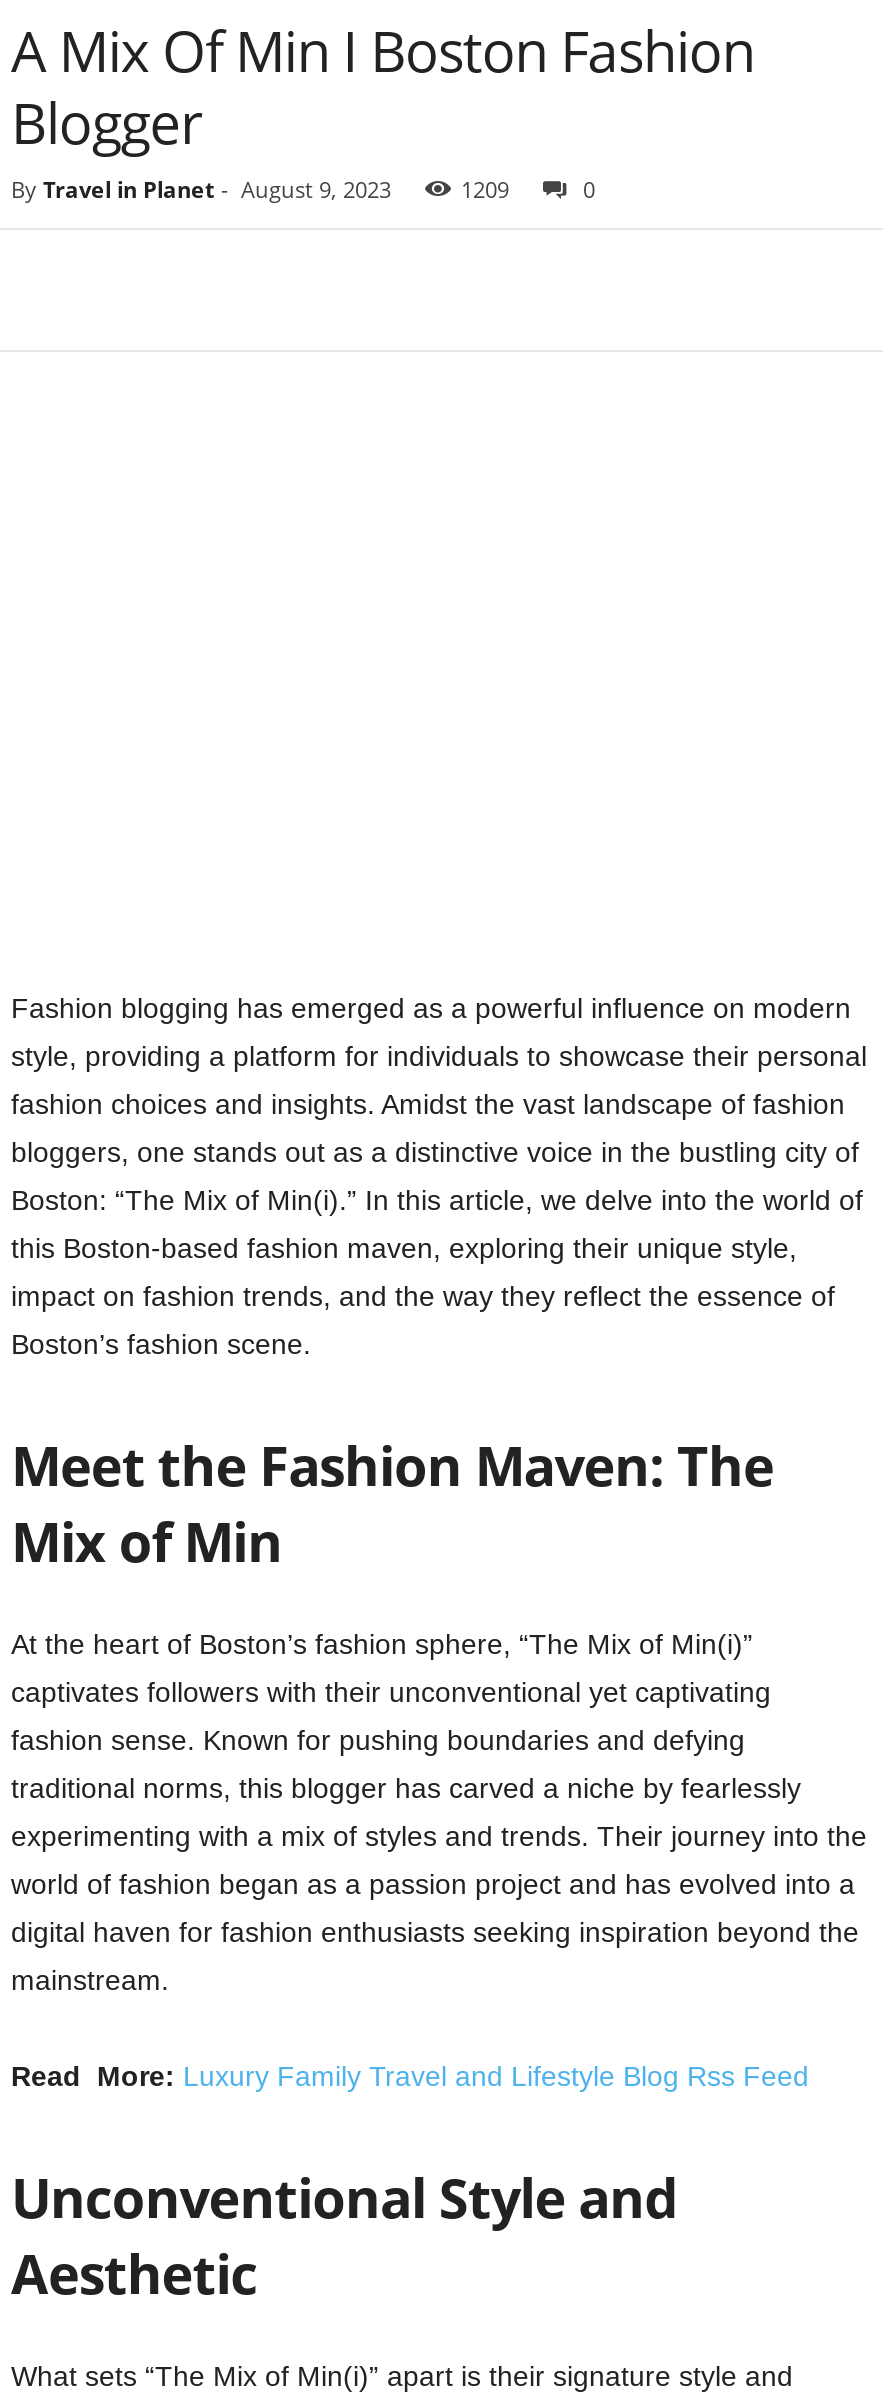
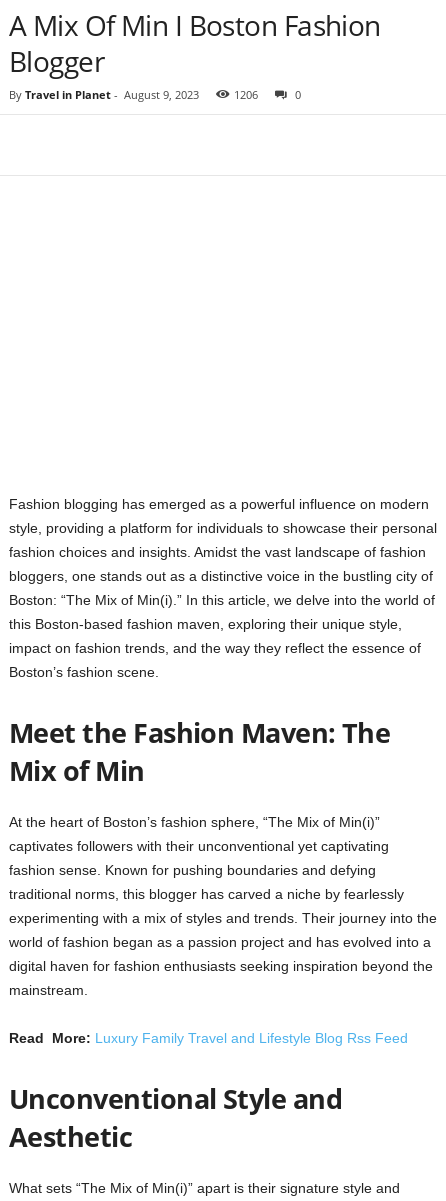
- 1209
+ 1206
